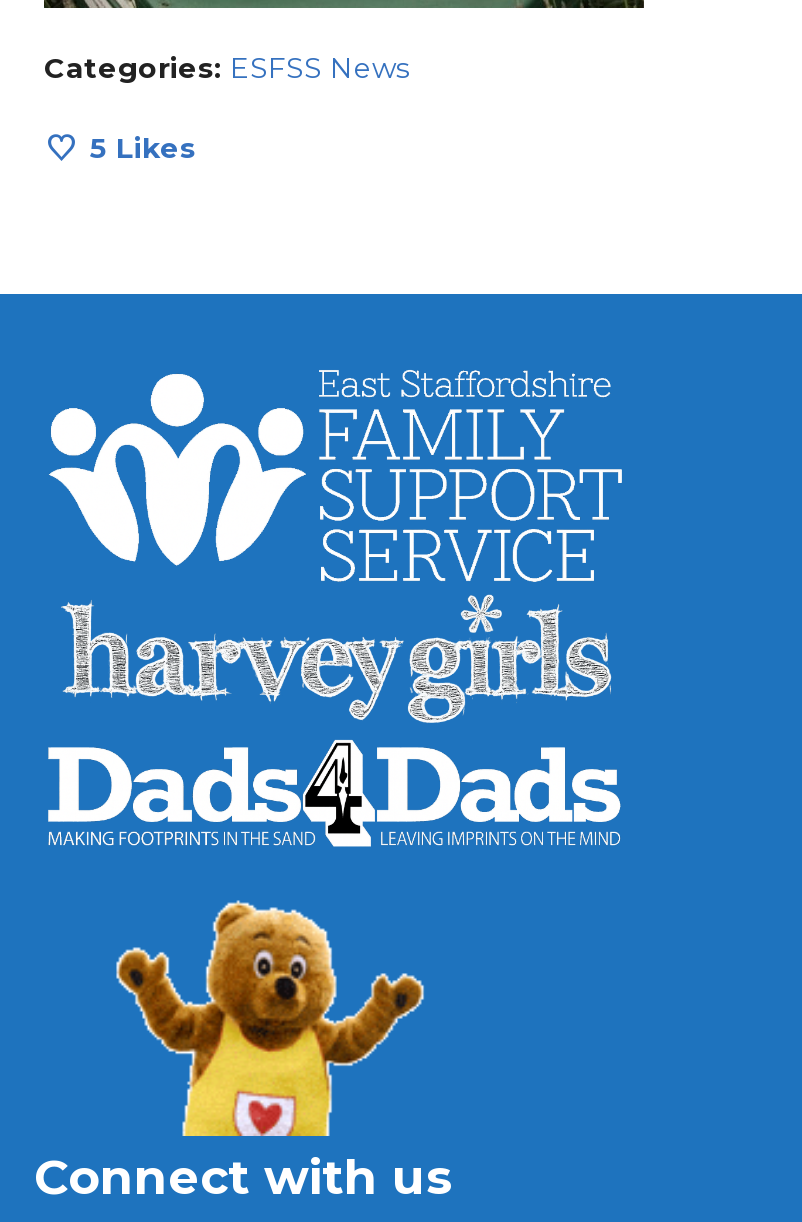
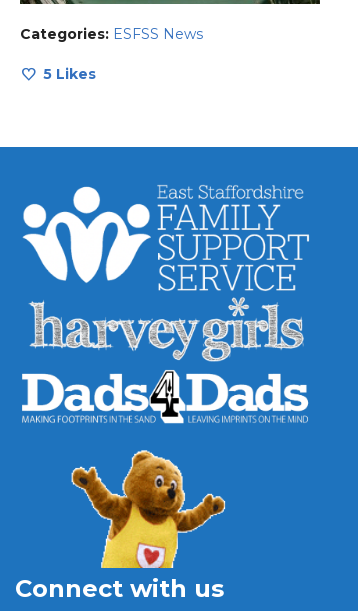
- [image]
+ [image]
